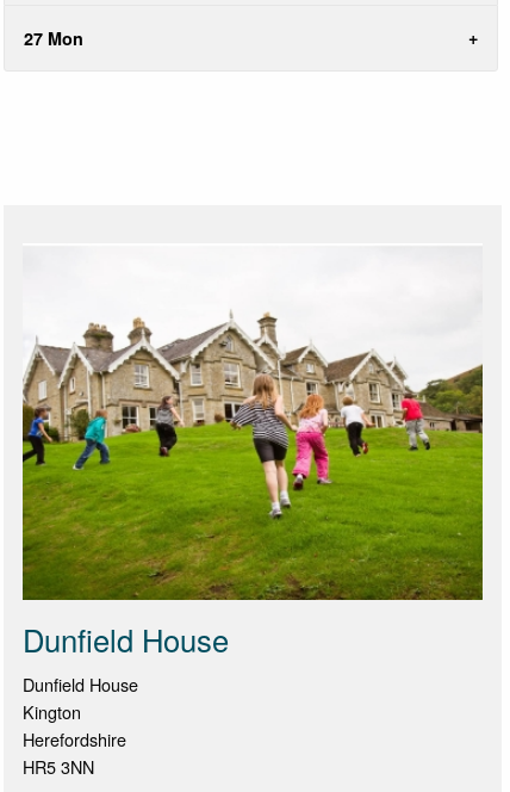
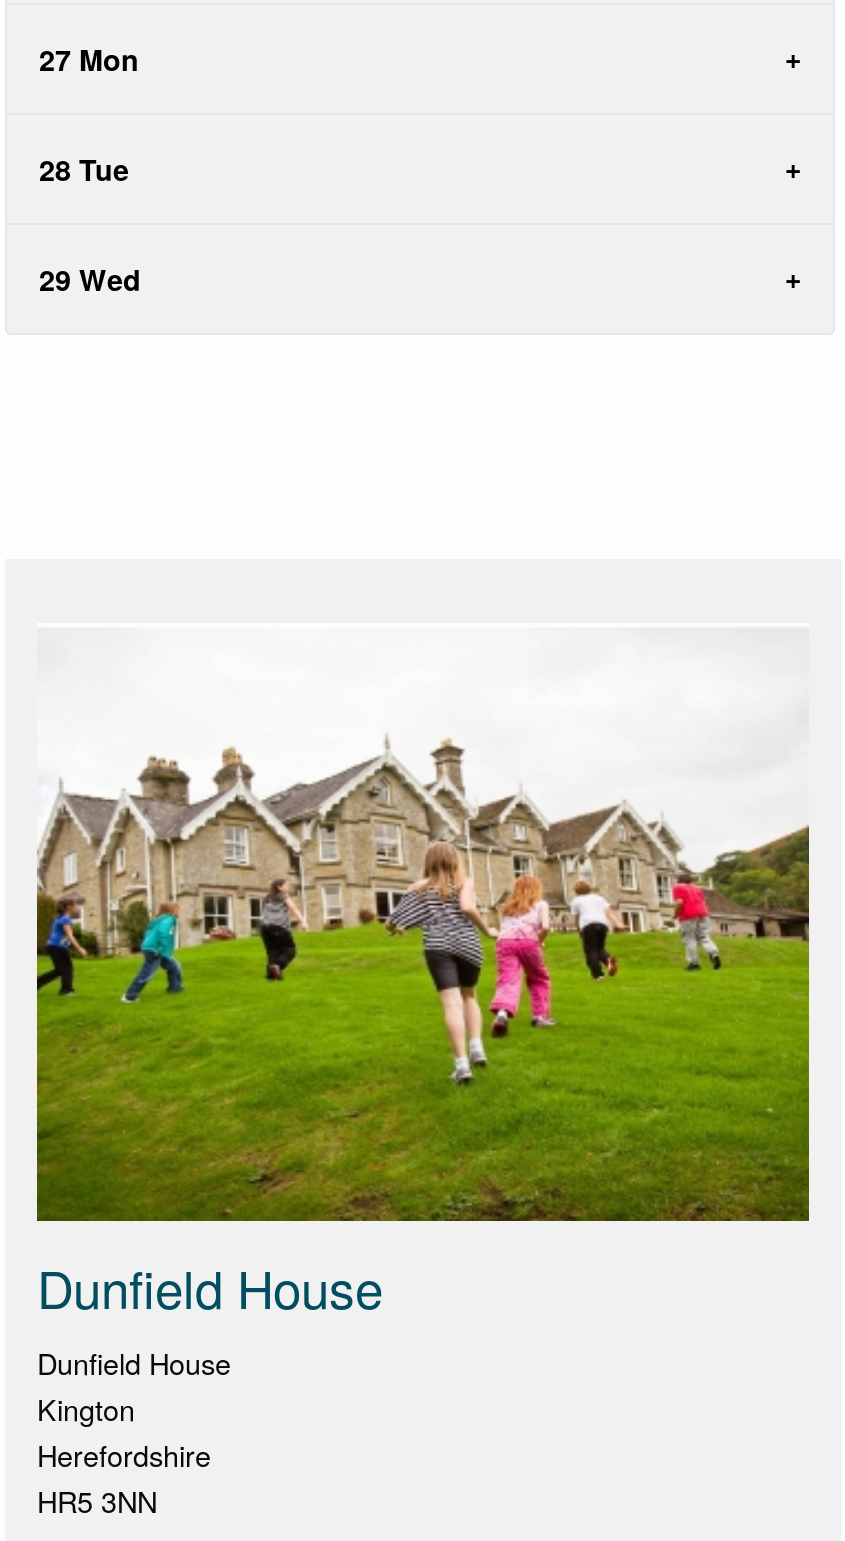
+ 28 Tue
+ 29 Wed
